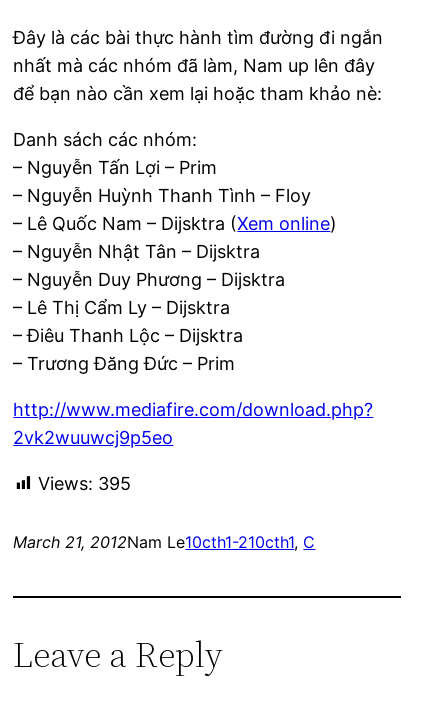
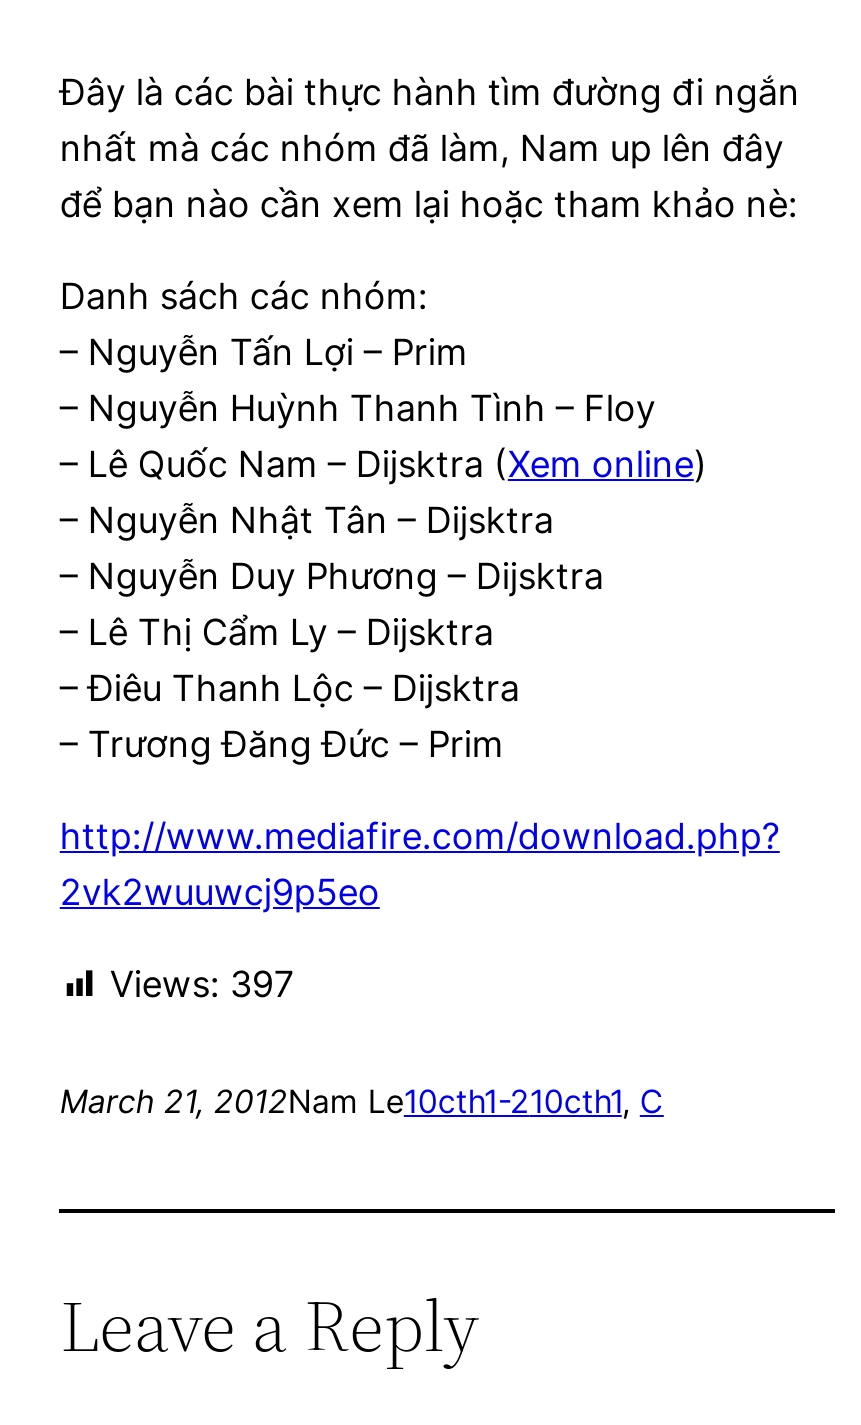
- Views: 395
+ Views: 397
